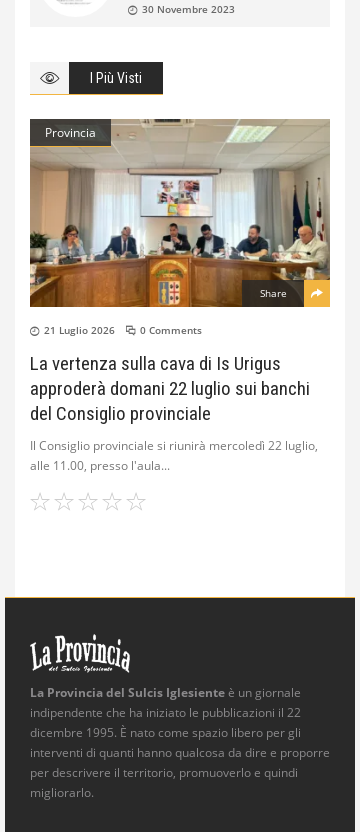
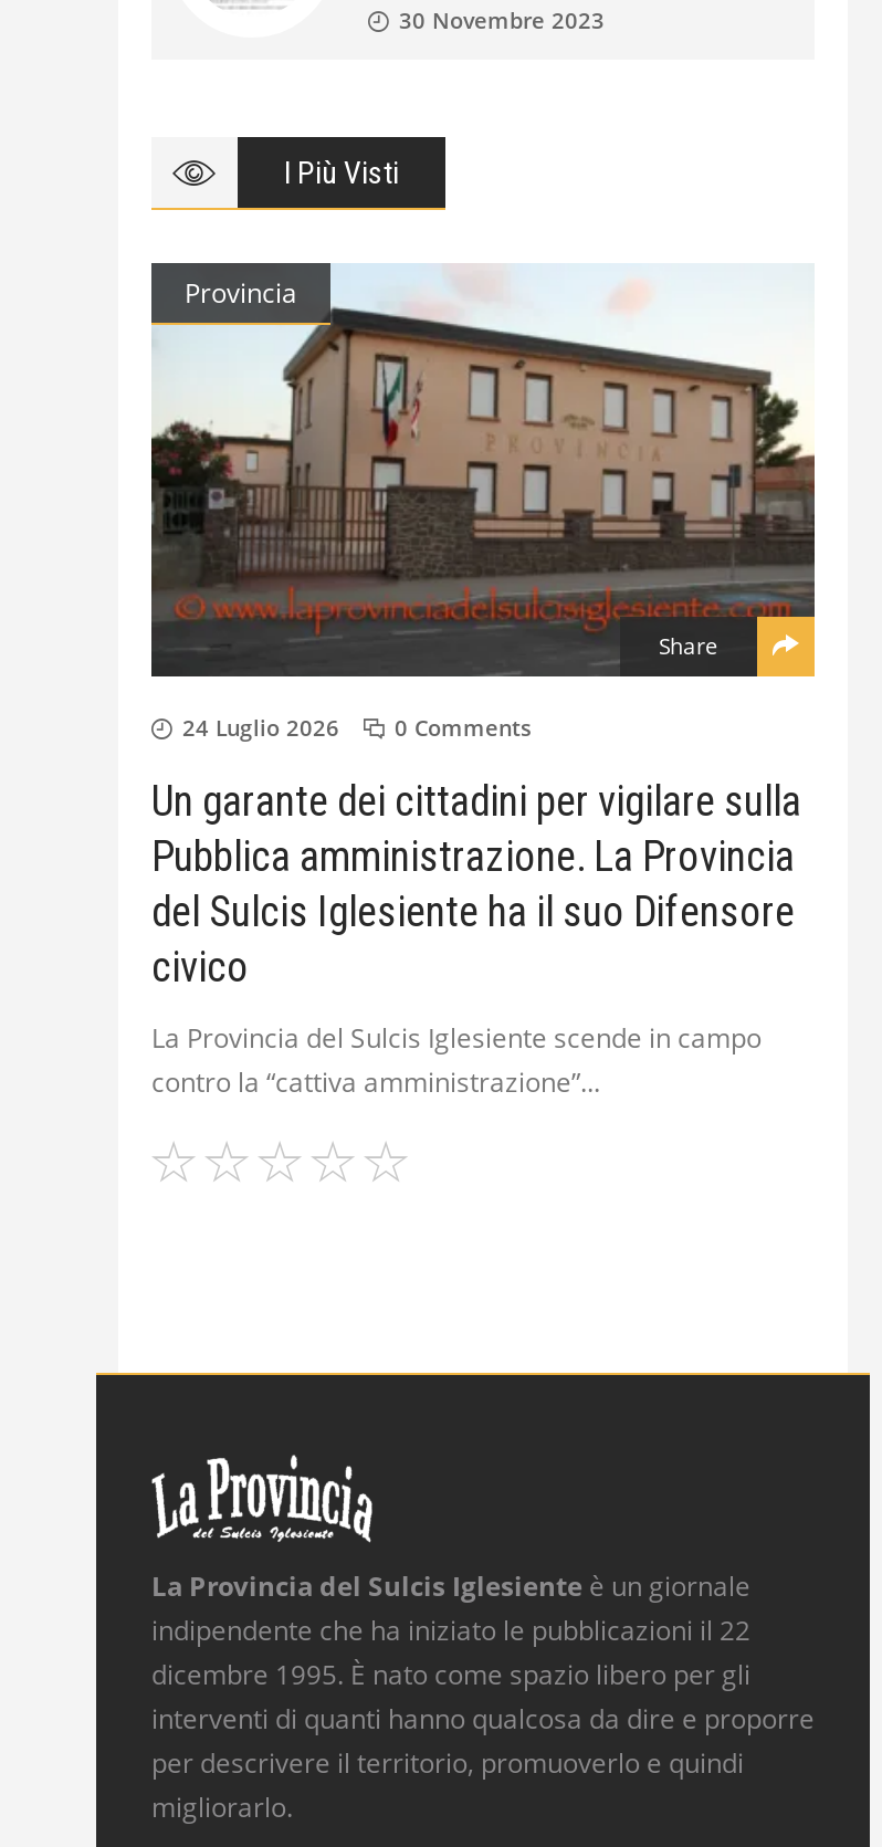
- [image]
- 21 Luglio 2026 0 Comments
+ [image]
+ 24 Luglio 2026 0 Comments

- La vertenza sulla cava di Is Urigus
- approderà domani 22 luglio sui banchi
- del Consiglio provinciale
+ Un garante dei cittadini per vigilare sulla
+ Pubblica amministrazione. La Provincia
+ del Sulcis Iglesiente ha il suo Difensore
+ civico

- Il Consiglio provinciale si riunirà mercoledì 22 luglio,
- alle 11.00, presso l'aula
+ La Provincia del Sulcis Iglesiente scende in campo
+ contro la “cattiva amministrazione”
